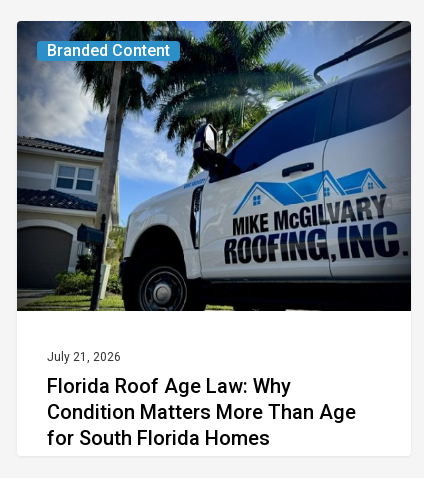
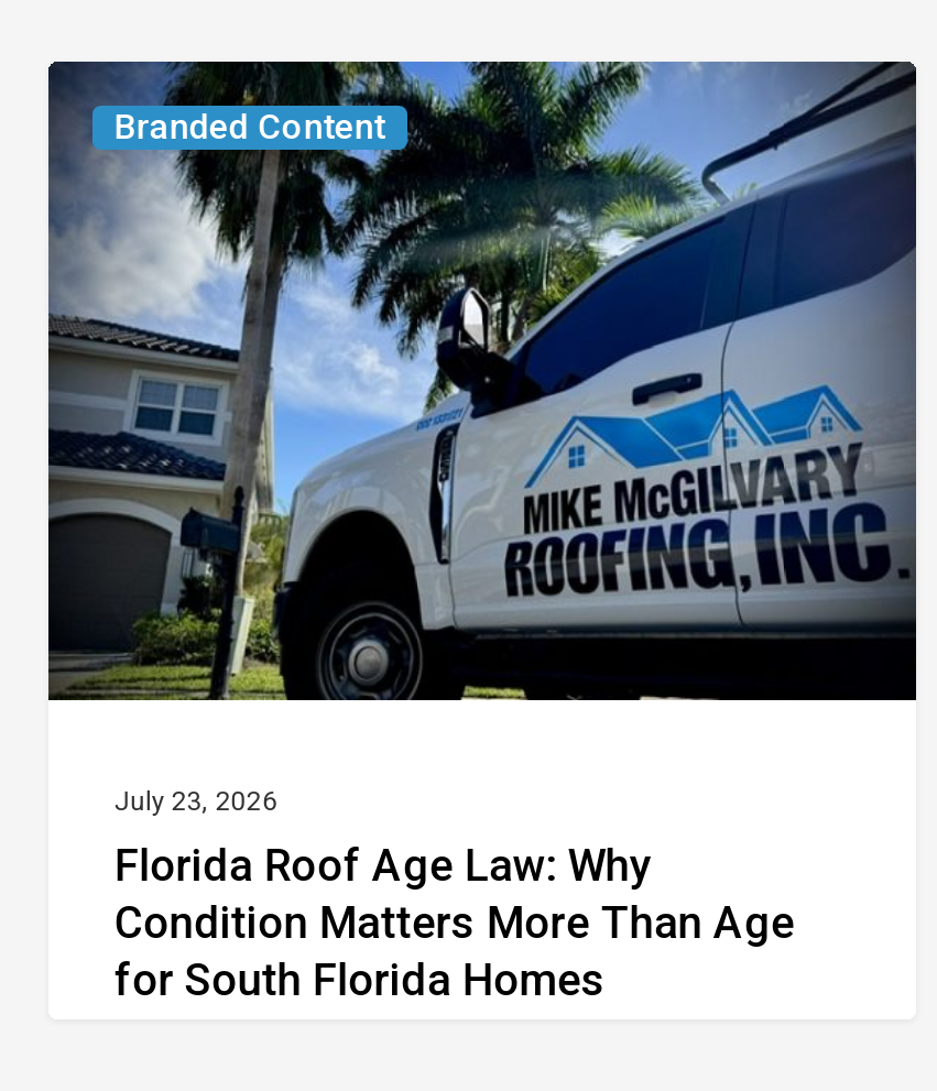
- July 21, 2026
+ July 23, 2026
